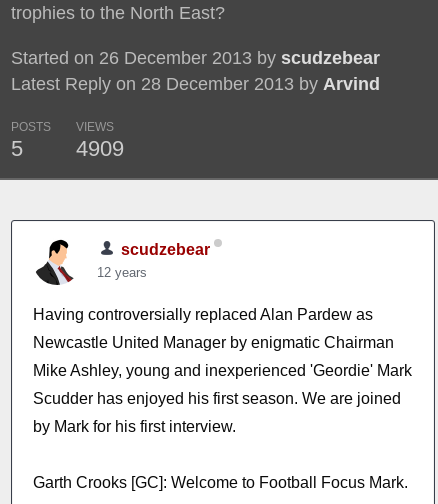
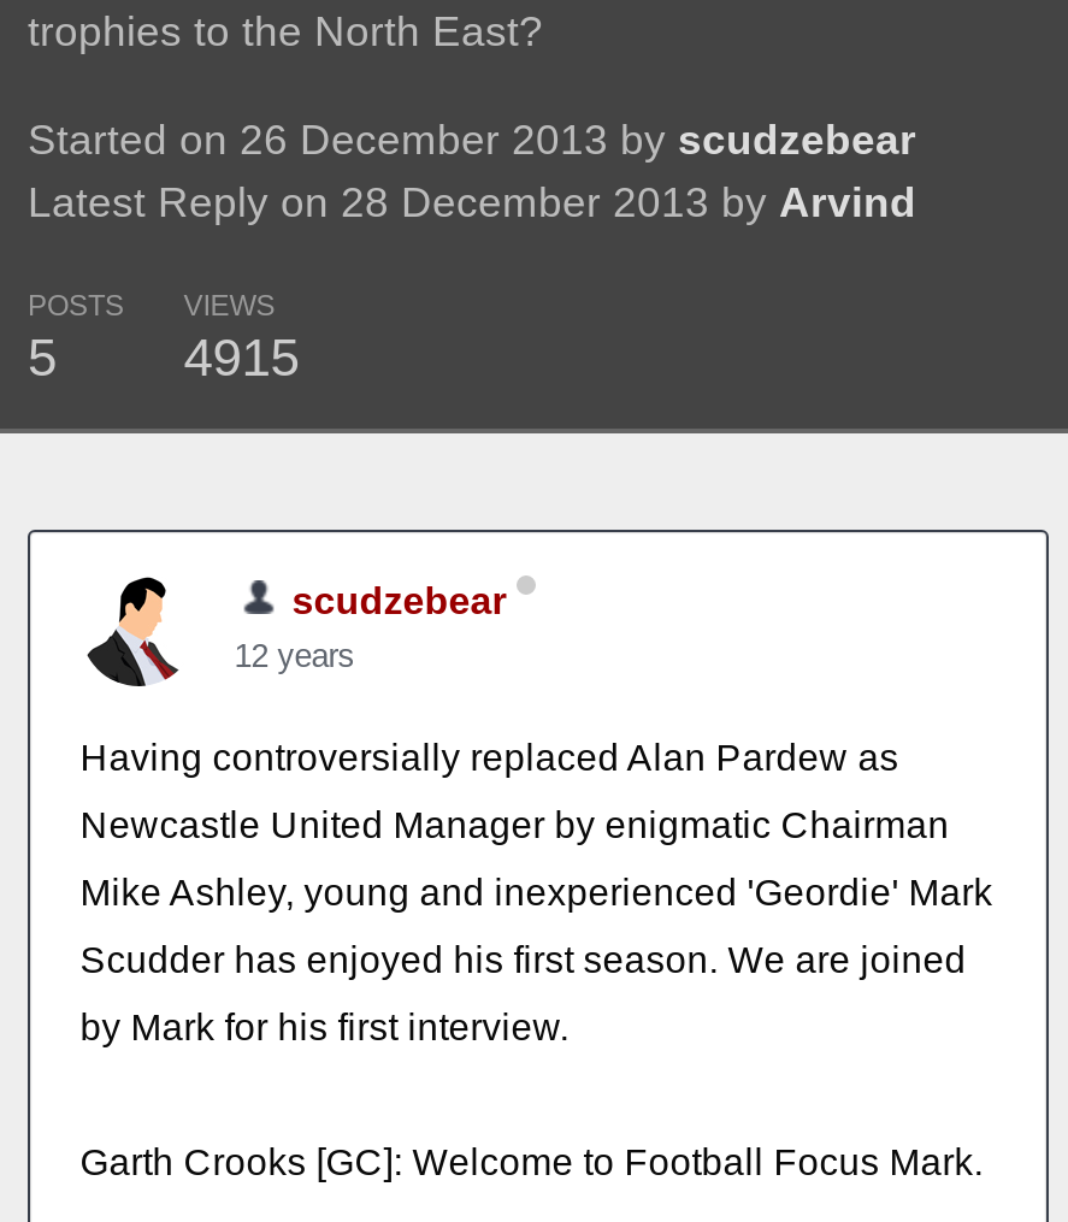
- 4909
+ 4915
